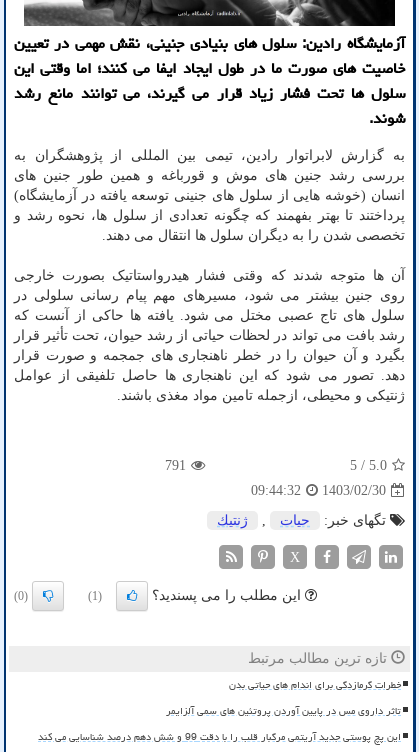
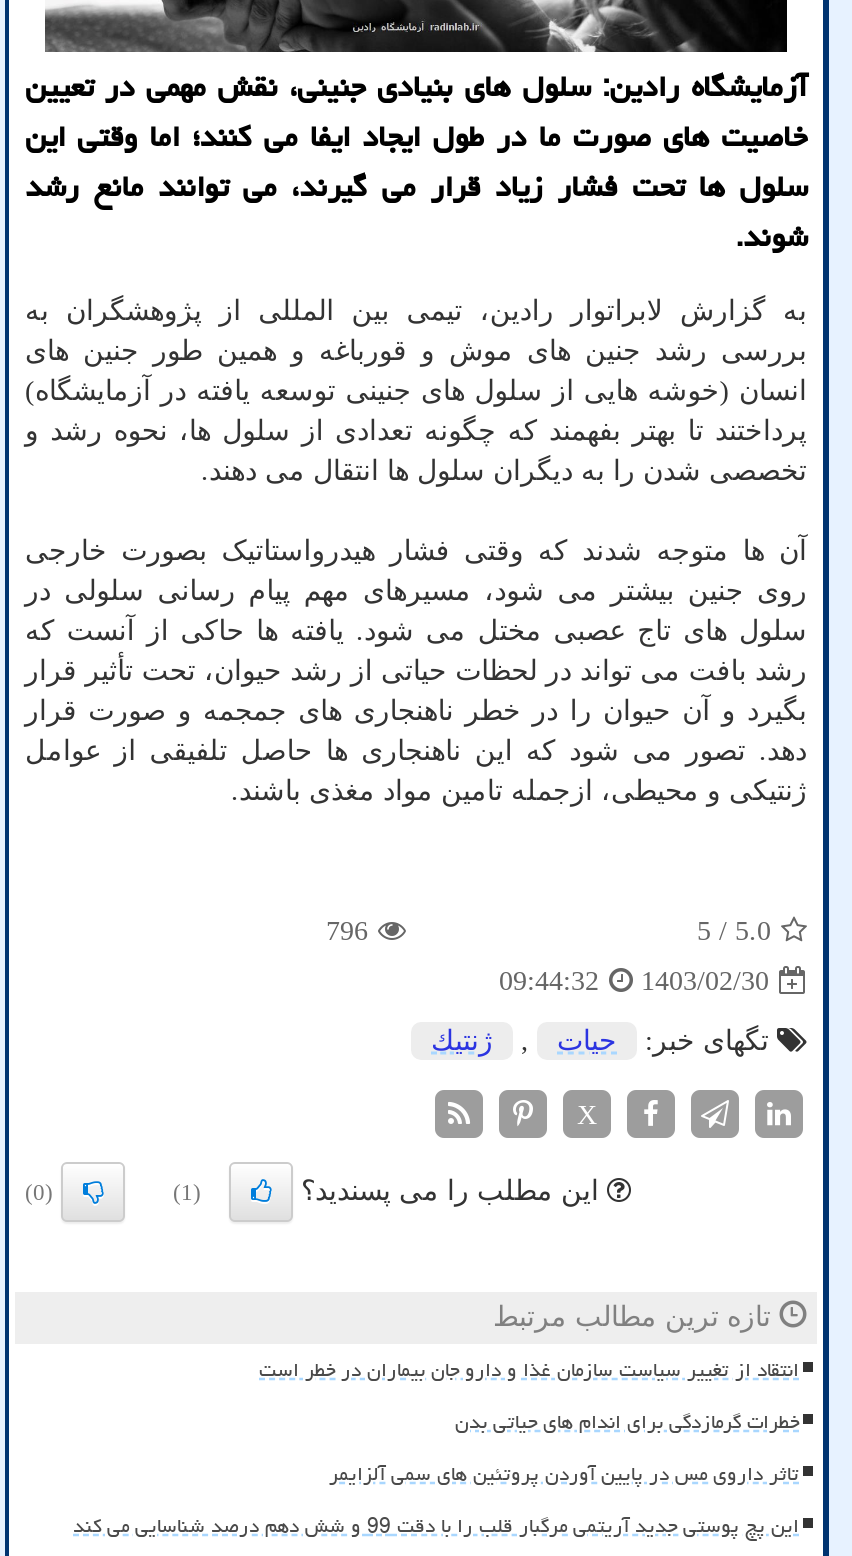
- 791
+ 796

+ انتقاد از تغییر سیاست سازمان غذا و دارو جان بیماران در خطر است
